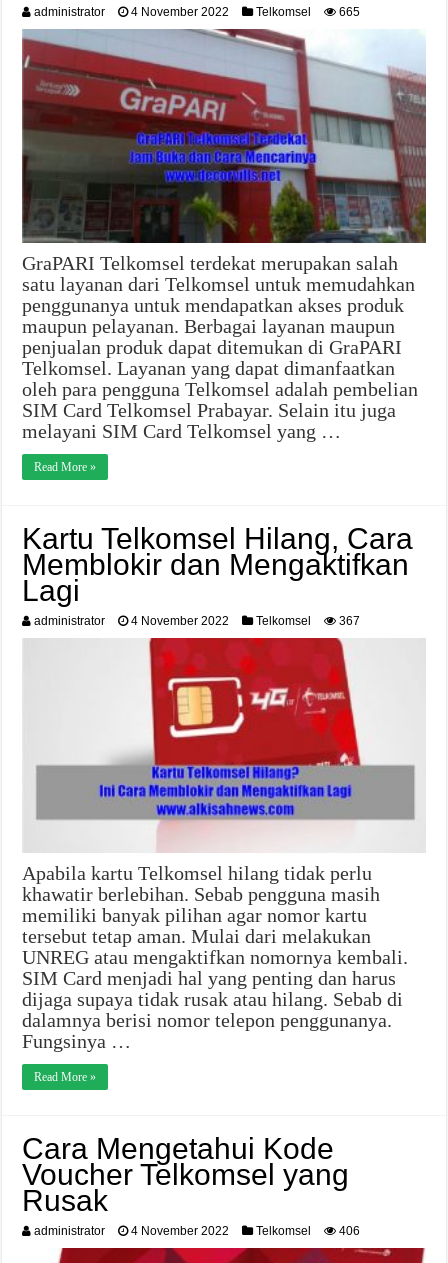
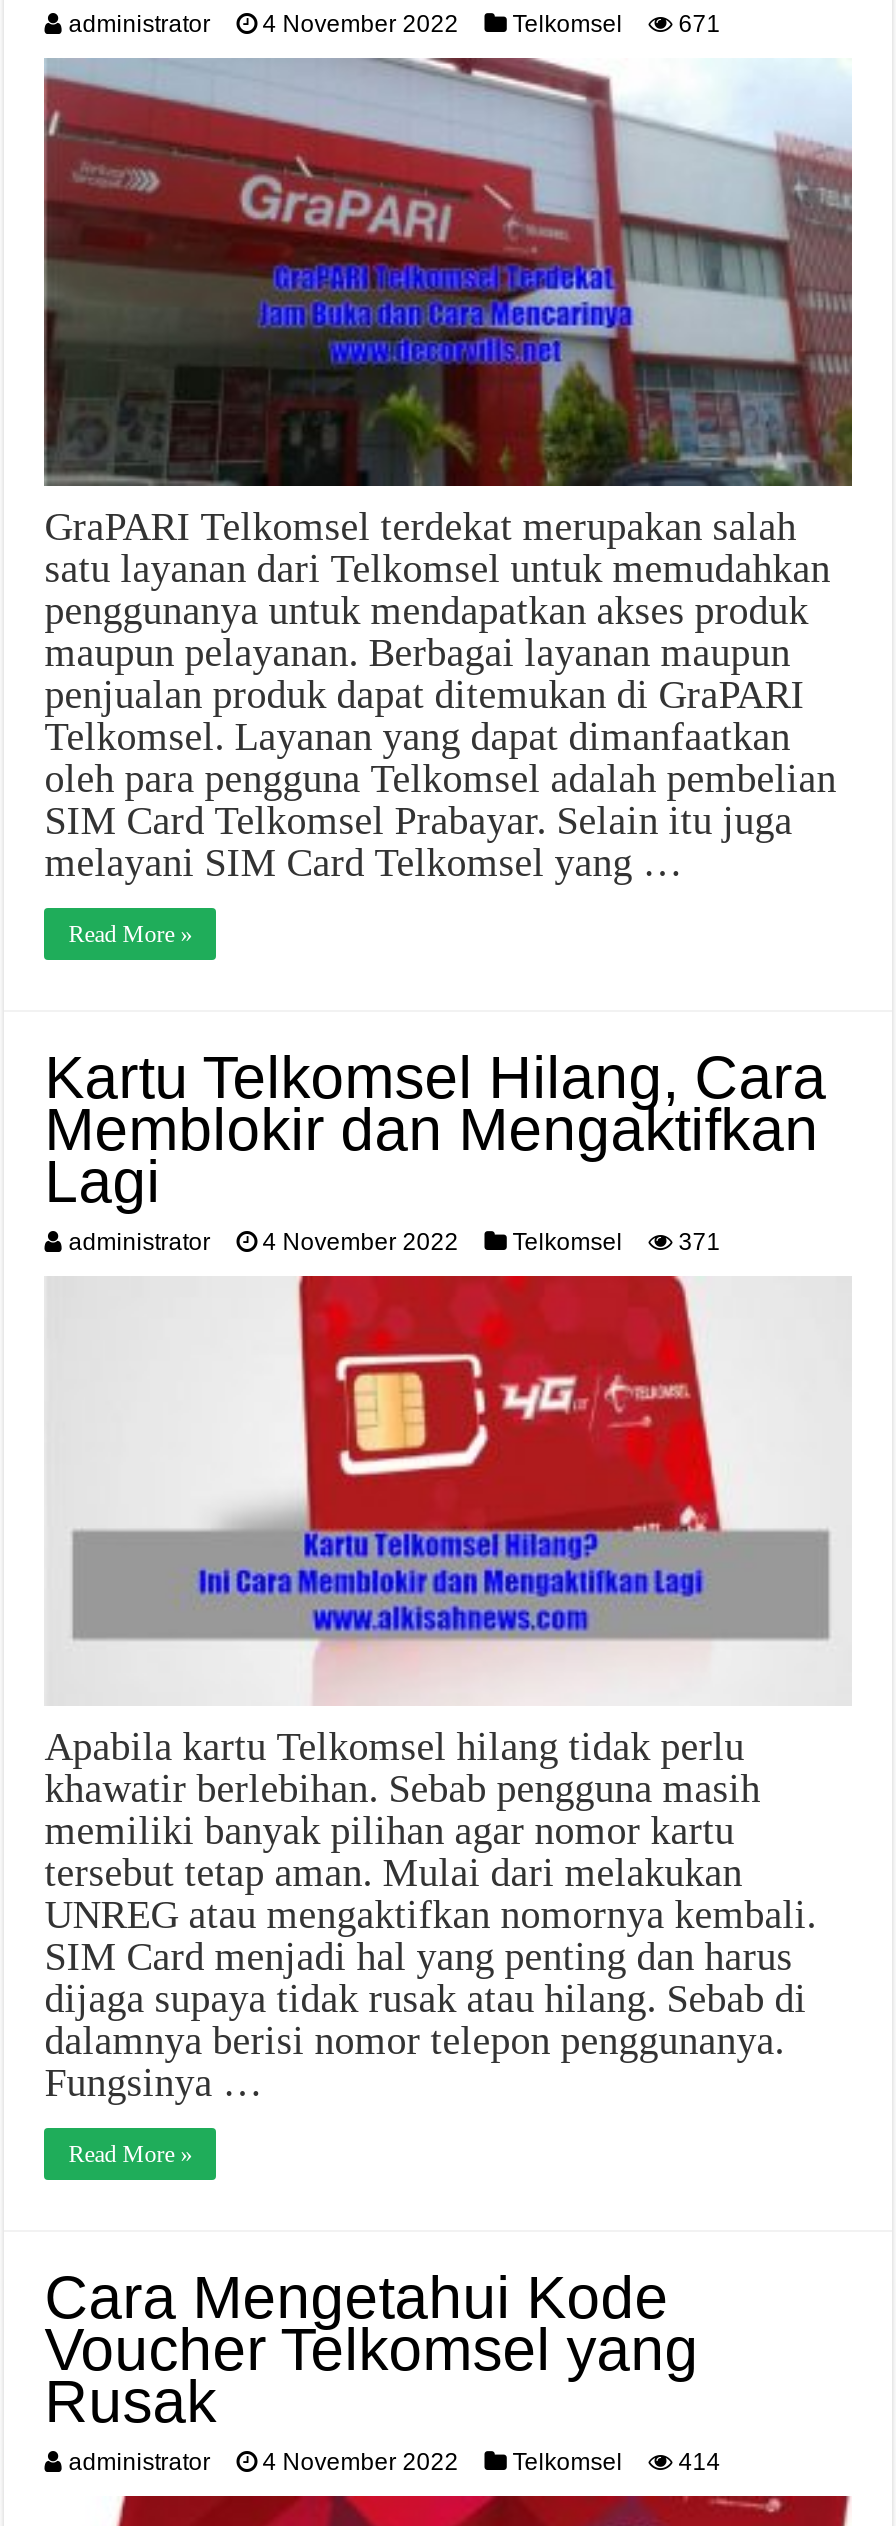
- administrator 4 November 2022 Telkomsel 665
+ administrator 4 November 2022 Telkomsel 671

- administrator 4 November 2022 Telkomsel 367
+ administrator 4 November 2022 Telkomsel 371

- administrator 4 November 2022 Telkomsel 406
+ administrator 4 November 2022 Telkomsel 414
